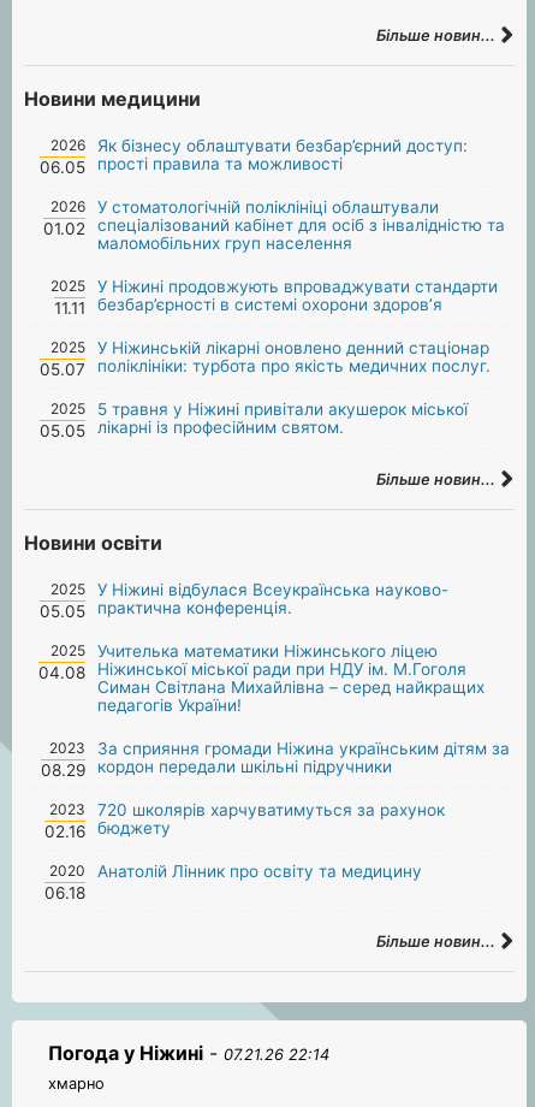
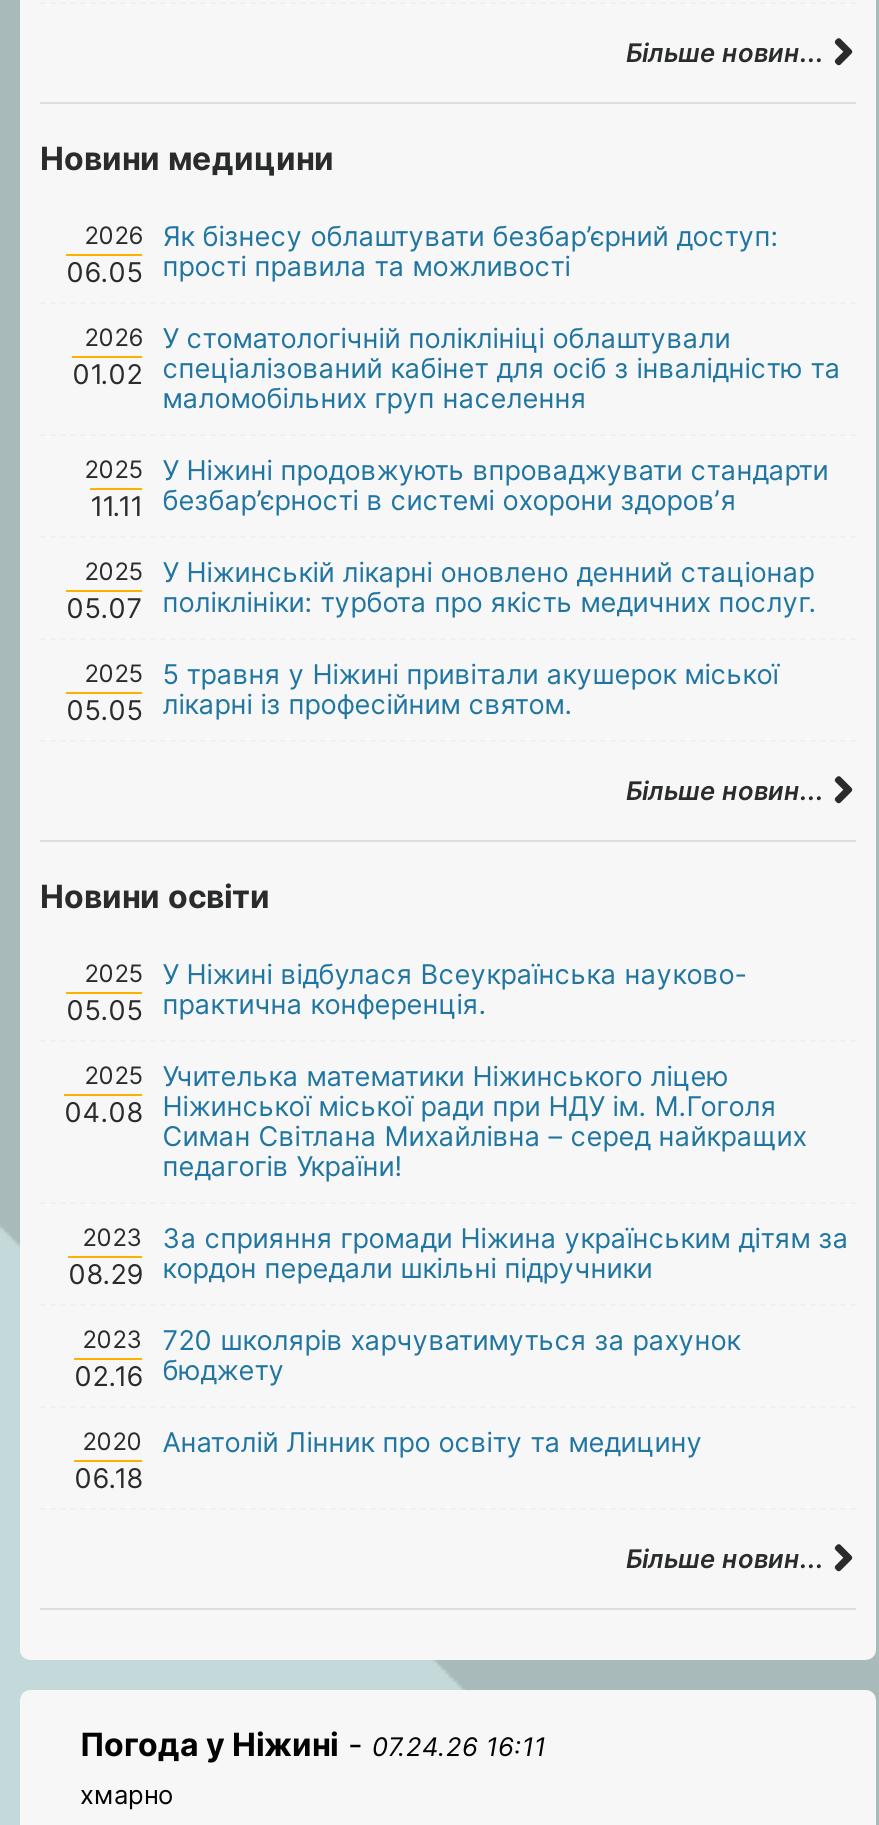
- Погода у Ніжині - 07.21.26 22:14
+ Погода у Ніжині - 07.24.26 16:11
